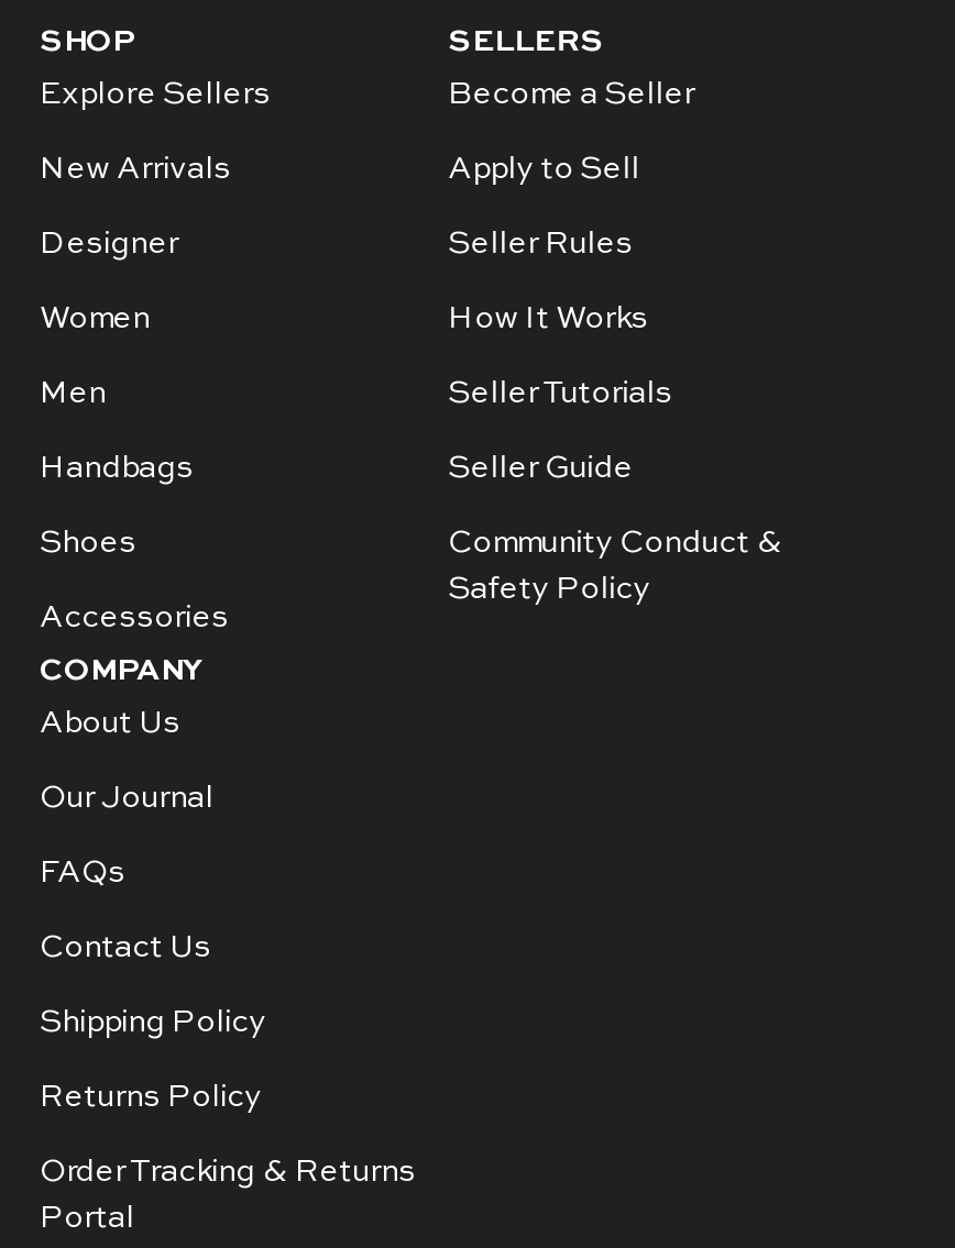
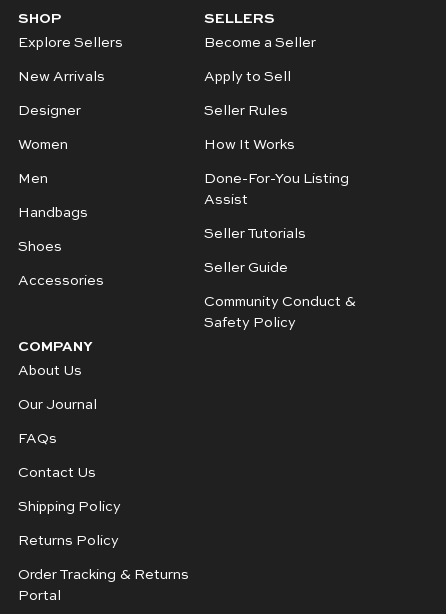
+ Done-For-You Listing
+ Assist
